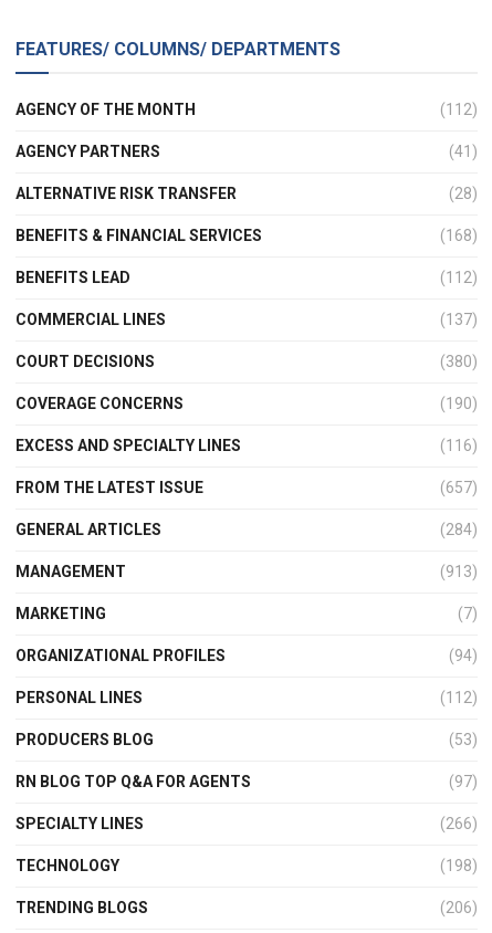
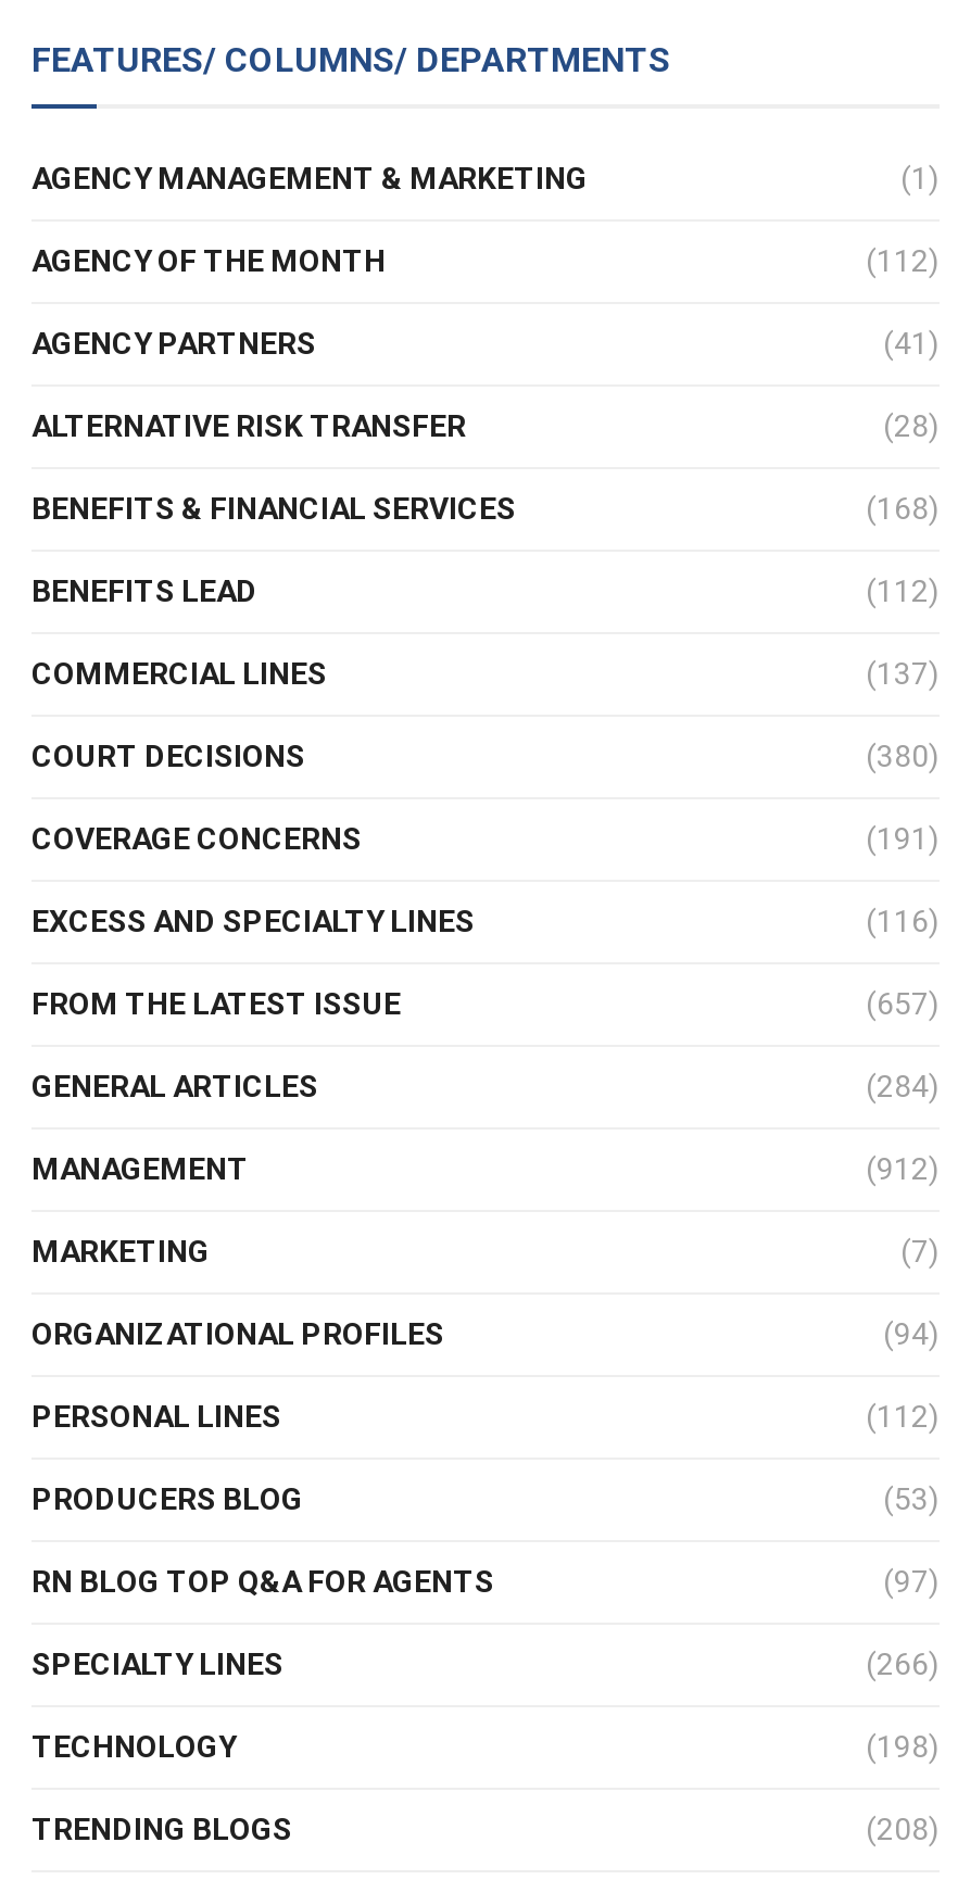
+ AGENCY MANAGEMENT & MARKETING
+ (1)

- (190)
+ (191)

- (913)
+ (912)

- (206)
+ (208)
